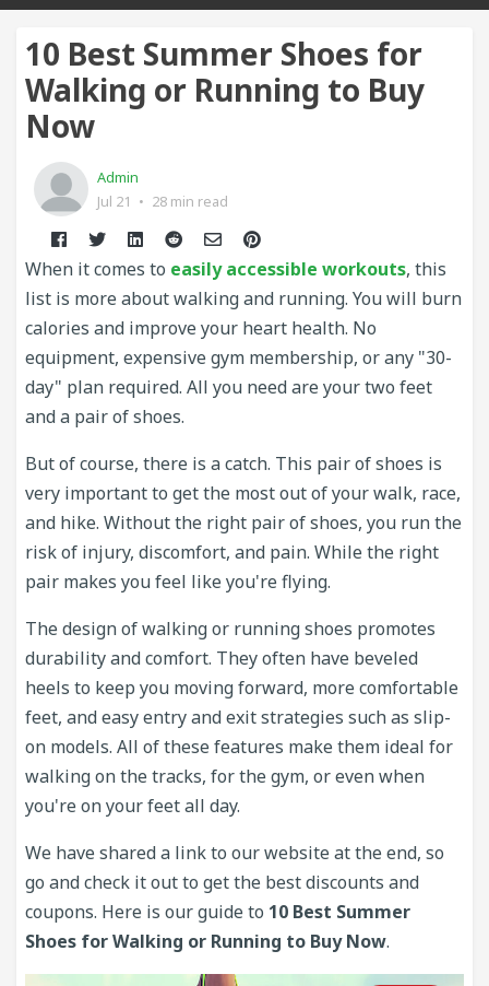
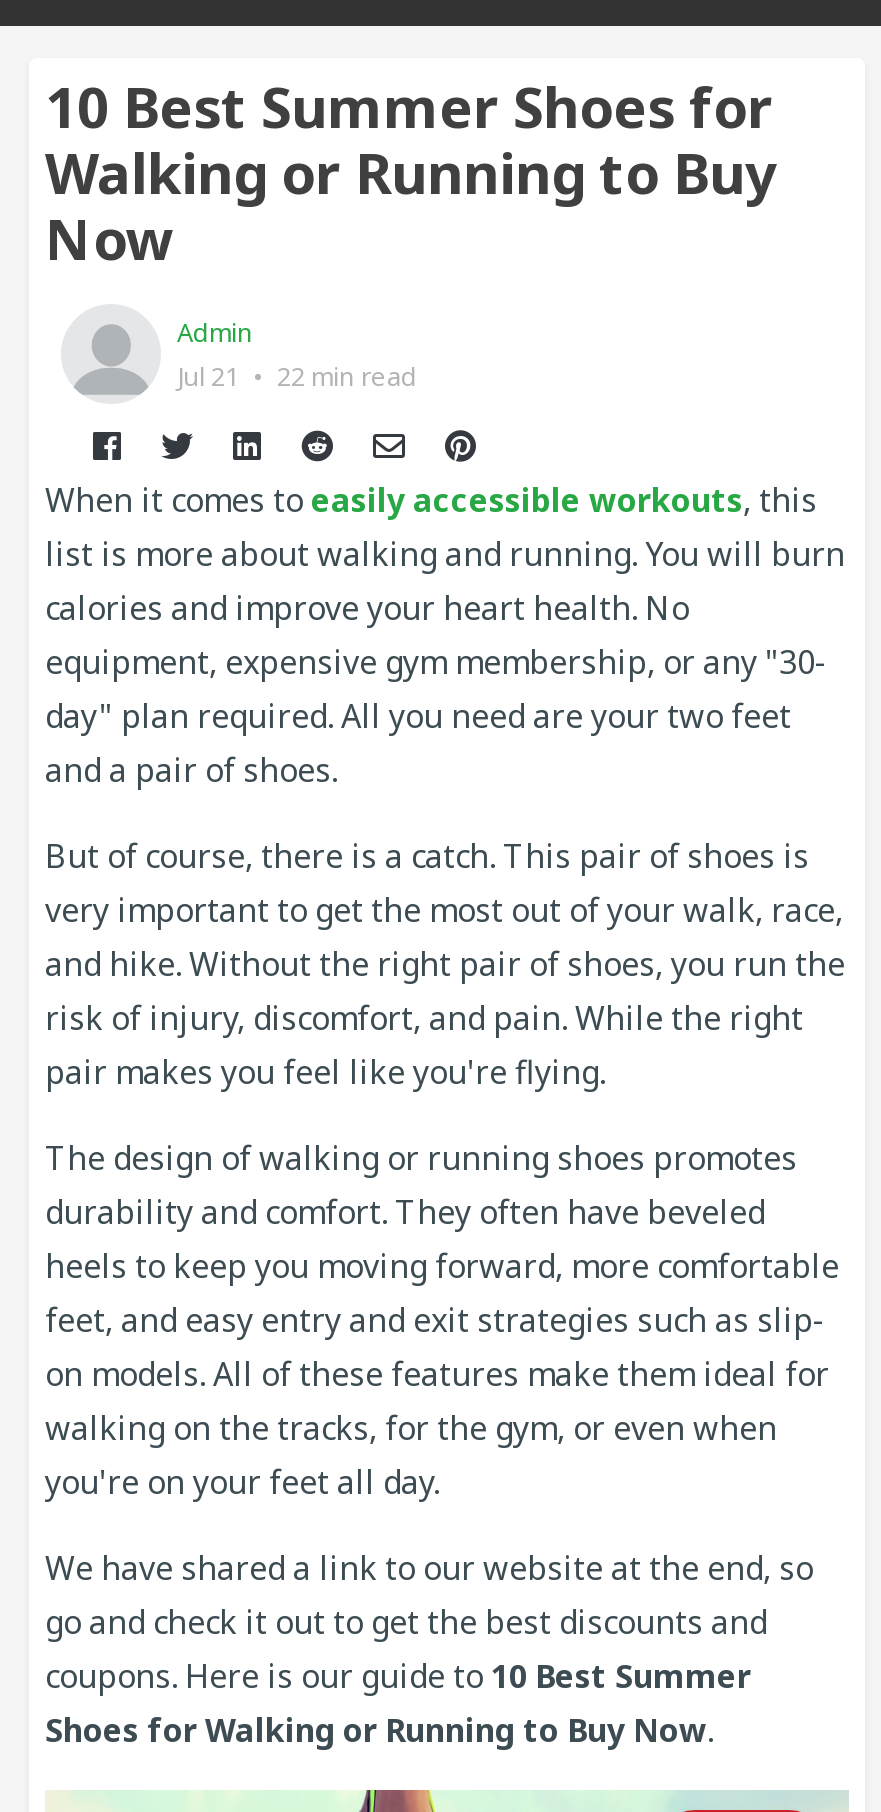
- Jul 21 • 28 min read
+ Jul 21 • 22 min read
